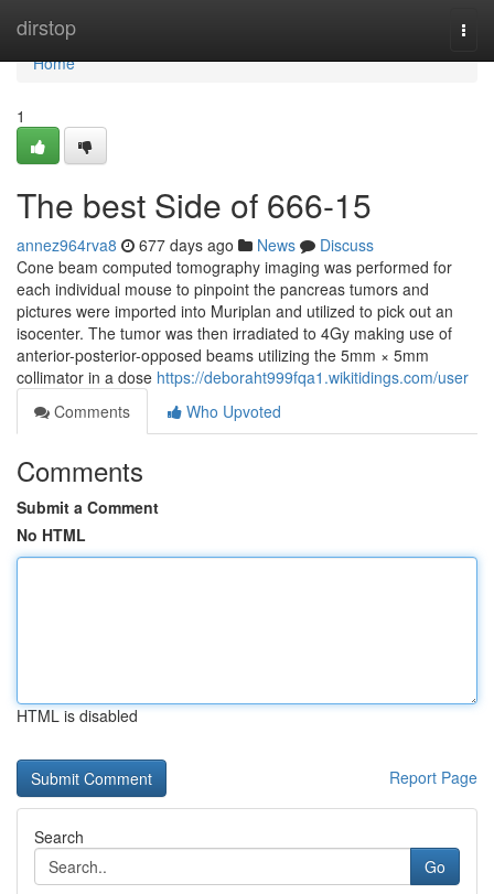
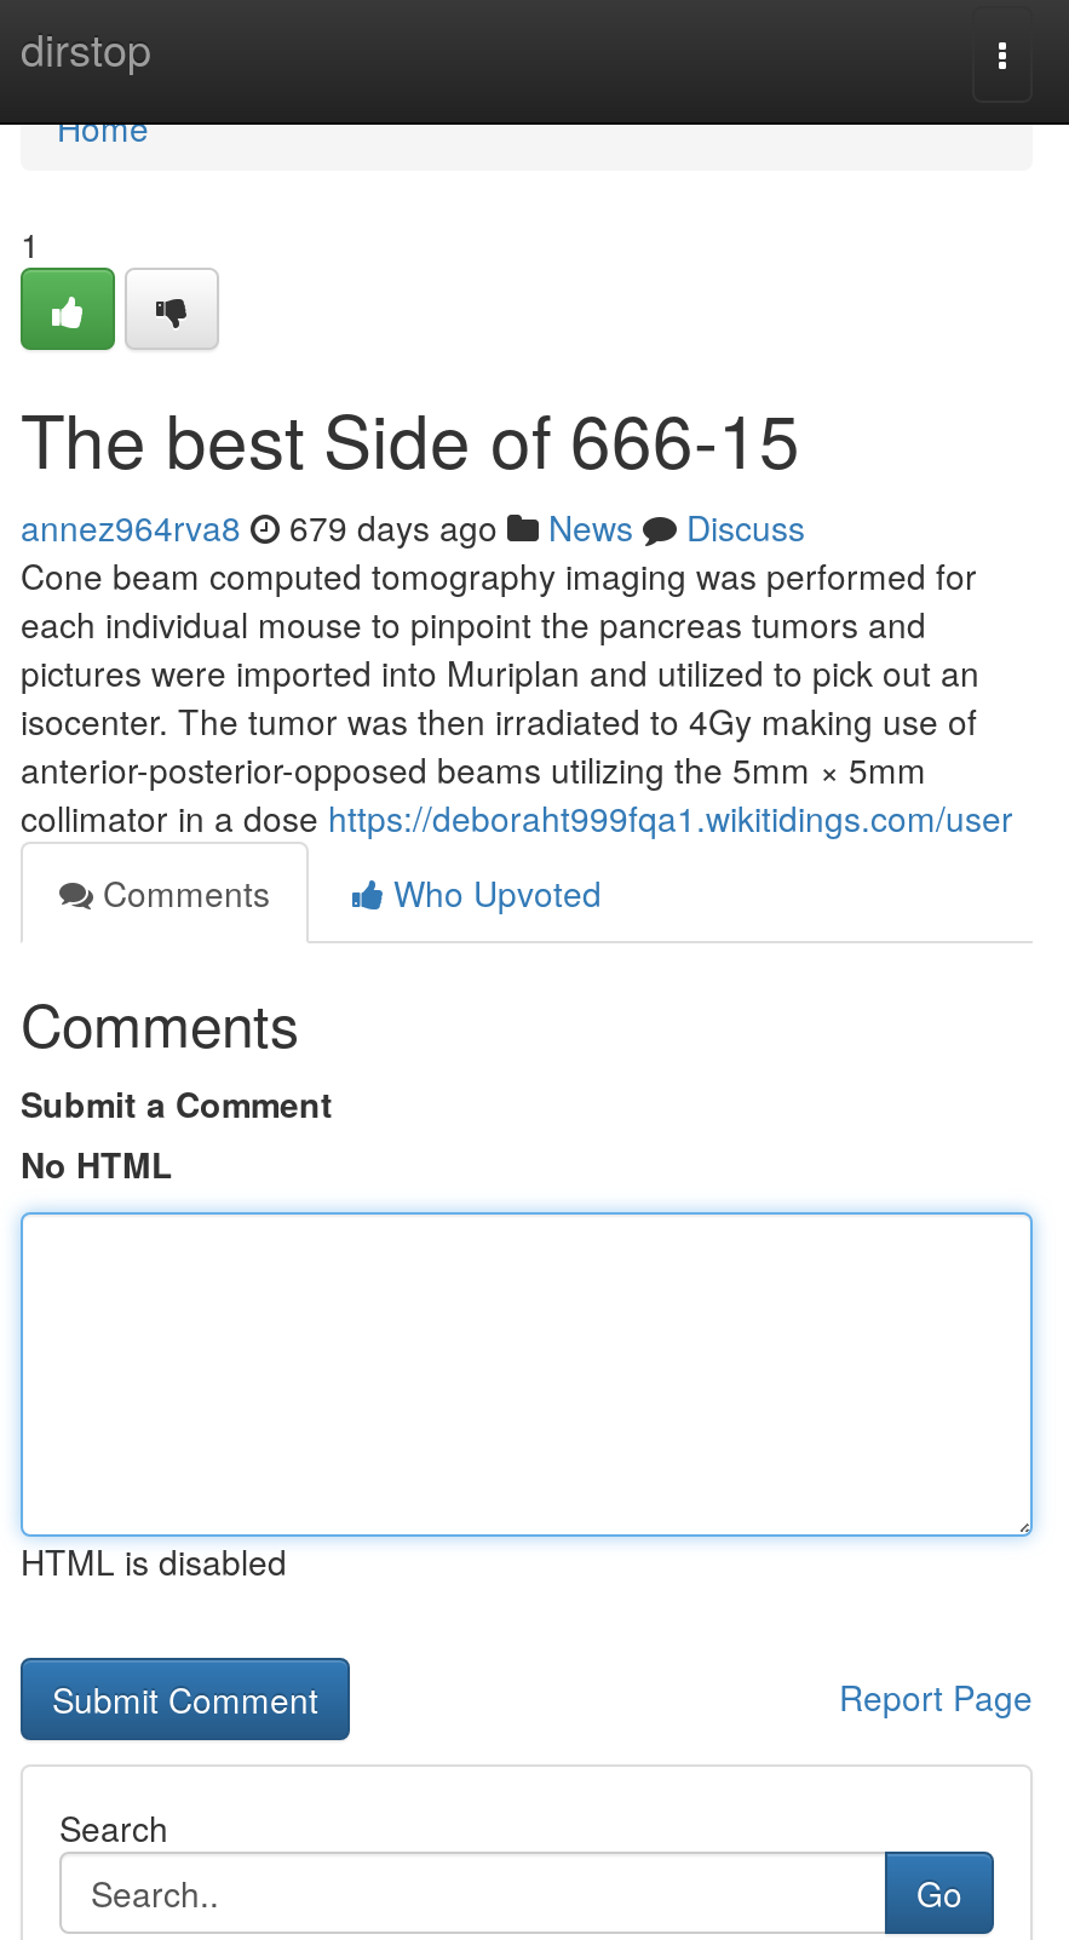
- annez964rva8 677 days ago News Discuss
+ annez964rva8 679 days ago News Discuss
